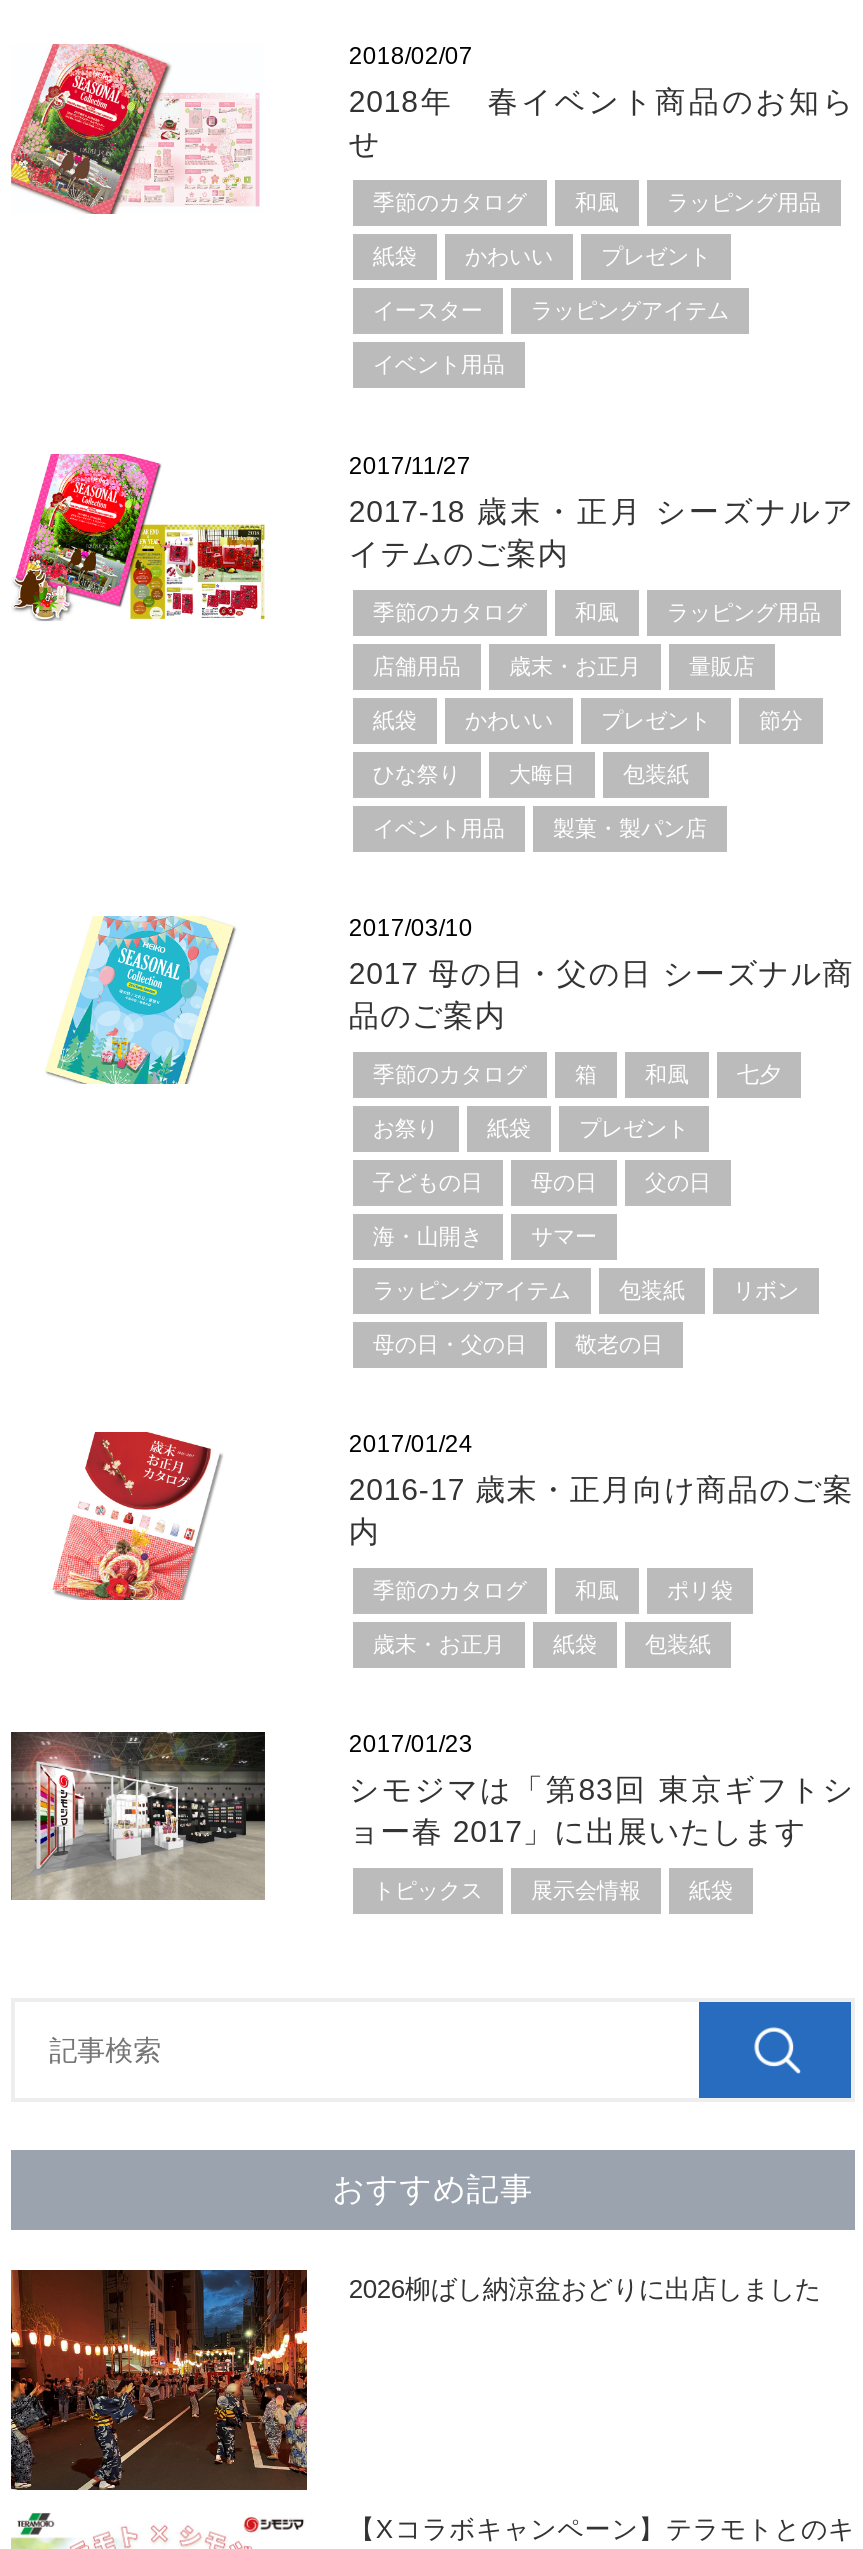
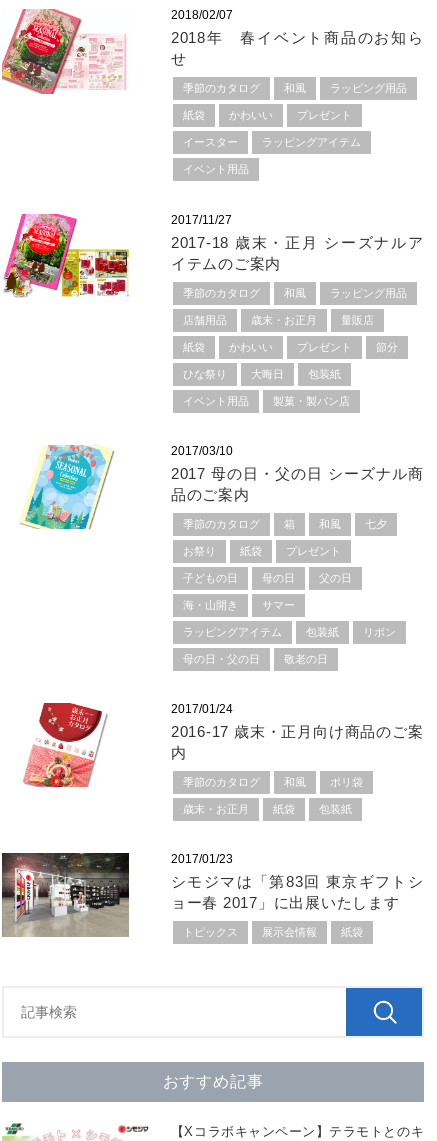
- [image]
- 2026柳ばし納涼盆おどりに出店しました
